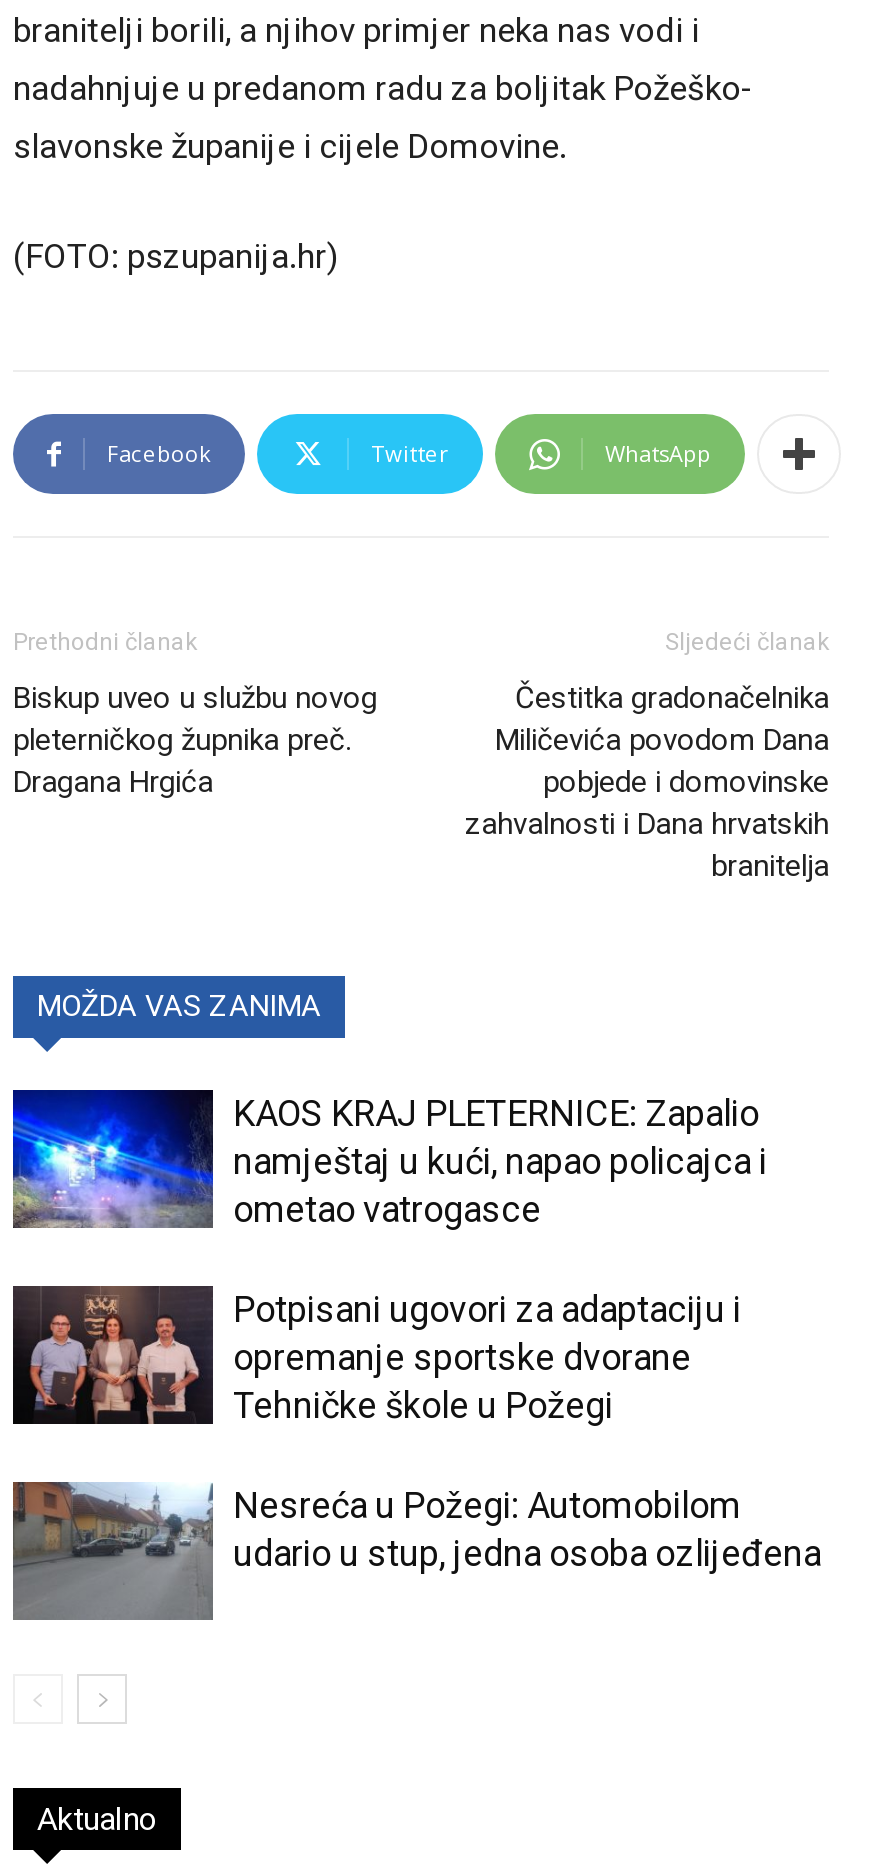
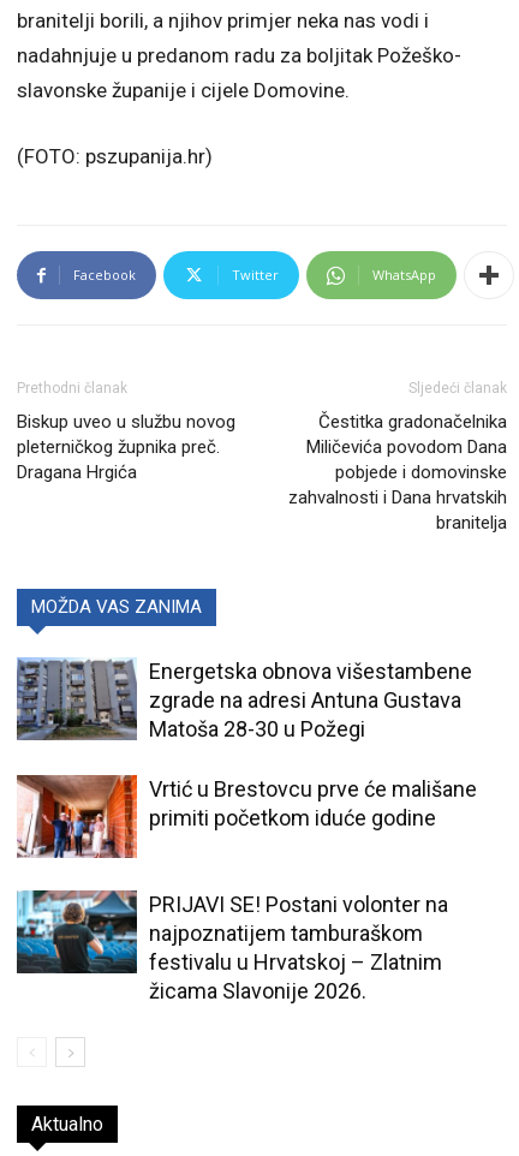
- [image]
- KAOS KRAJ PLETERNICE: Zapalio
- namještaj u kući, napao policajca i
- ometao vatrogasce
+ [image]
+ Energetska obnova višestambene
+ zgrade na adresi Antuna Gustava
+ Matoša 28-30 u Požegi

- [image]
- Potpisani ugovori za adaptaciju i
- opremanje sportske dvorane
- Tehničke škole u Požegi
+ [image]
+ Vrtić u Brestovcu prve će mališane
+ primiti početkom iduće godine

- [image]
- Nesreća u Požegi: Automobilom
- udario u stup, jedna osoba ozlijeđena
+ [image]
+ PRIJAVI SE! Postani volonter na
+ najpoznatijem tamburaškom
+ festivalu u Hrvatskoj – Zlatnim
+ žicama Slavonije 2026.
